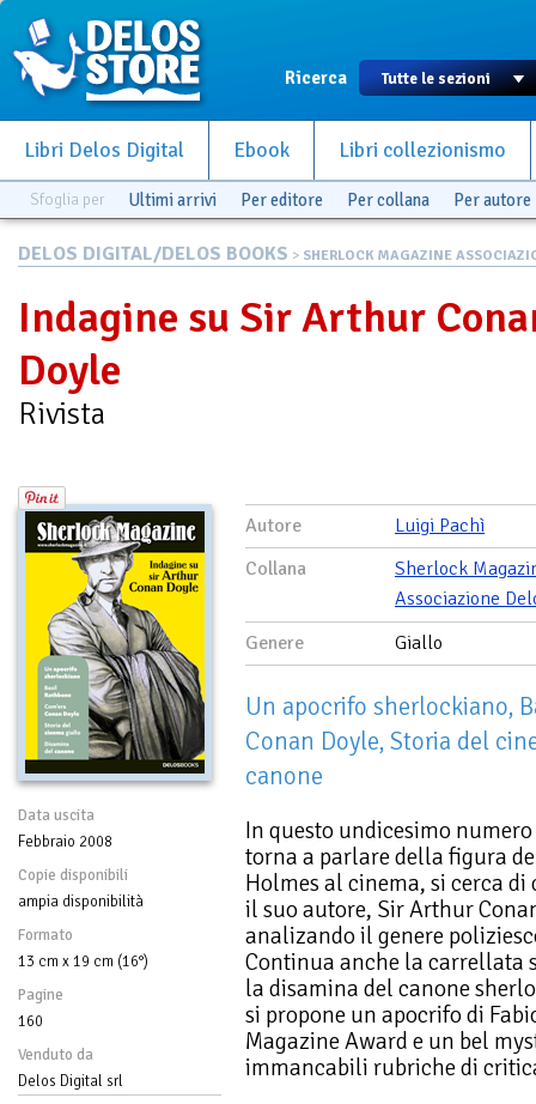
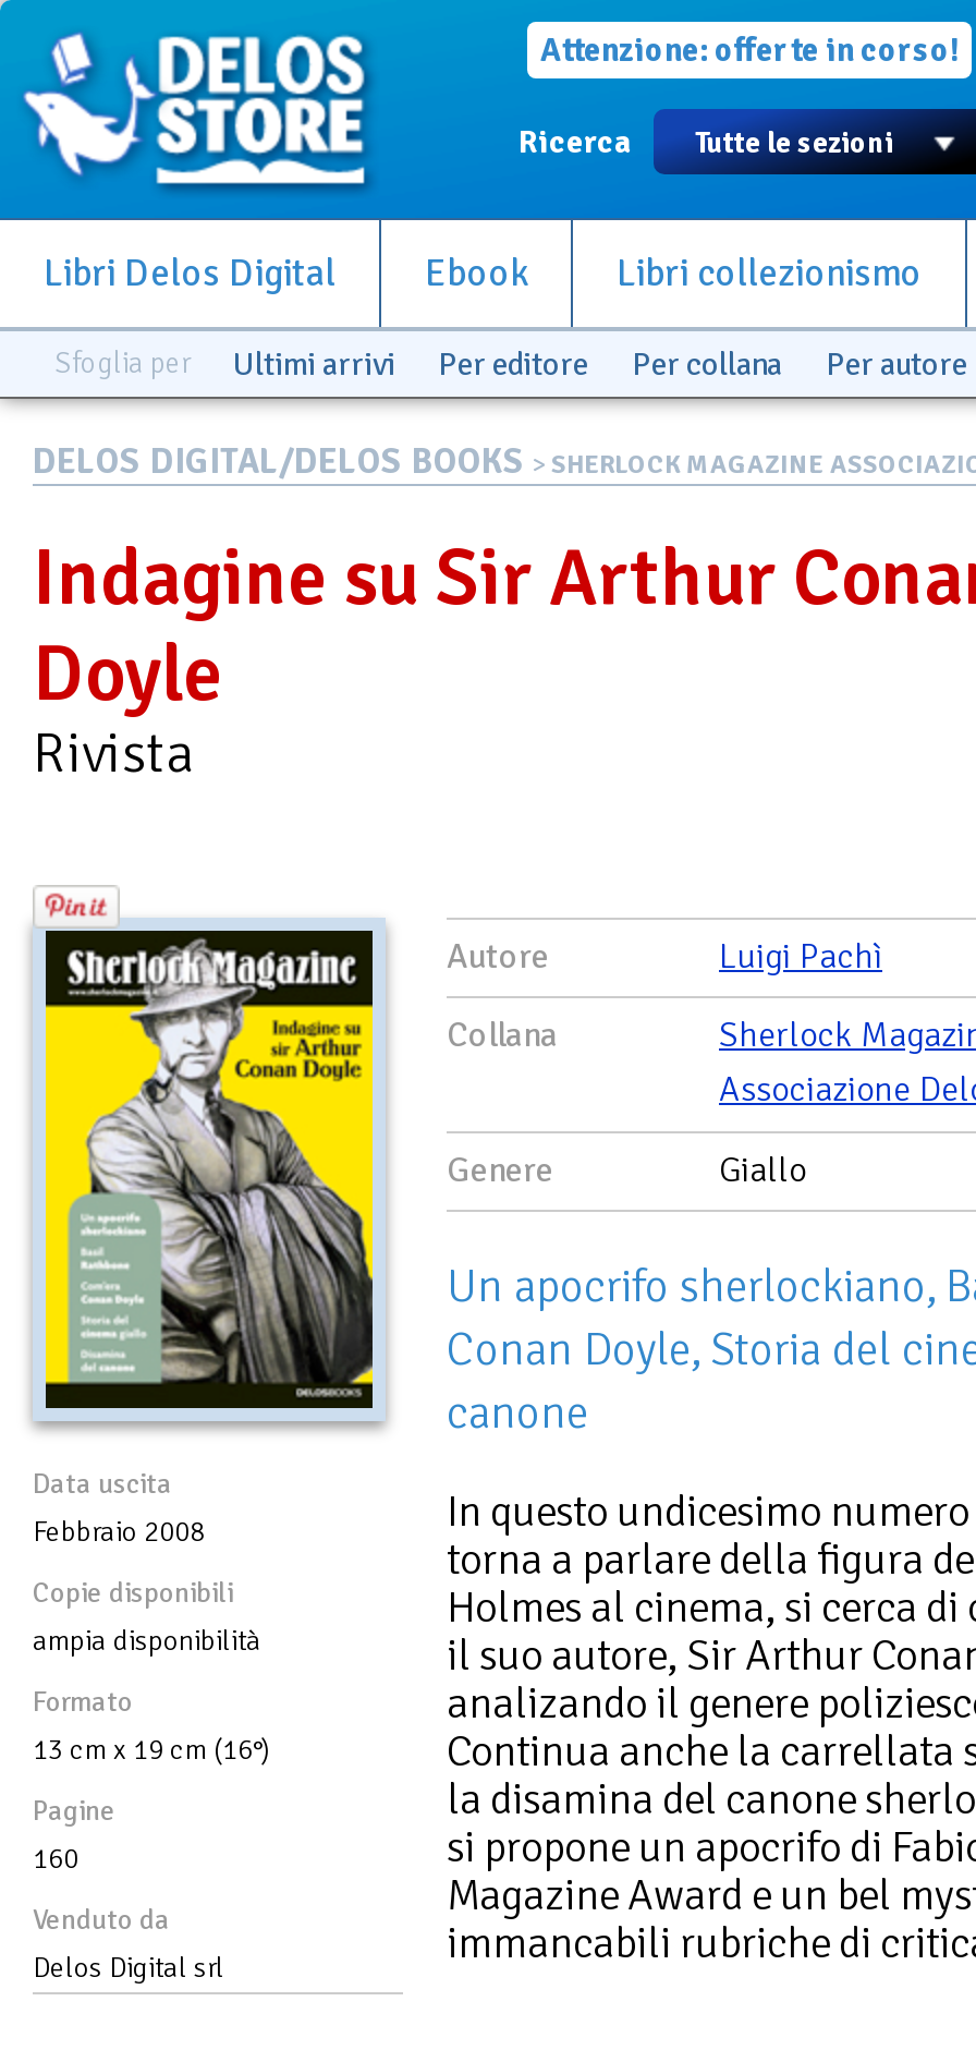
+ Attenzione: offerte in corso!
